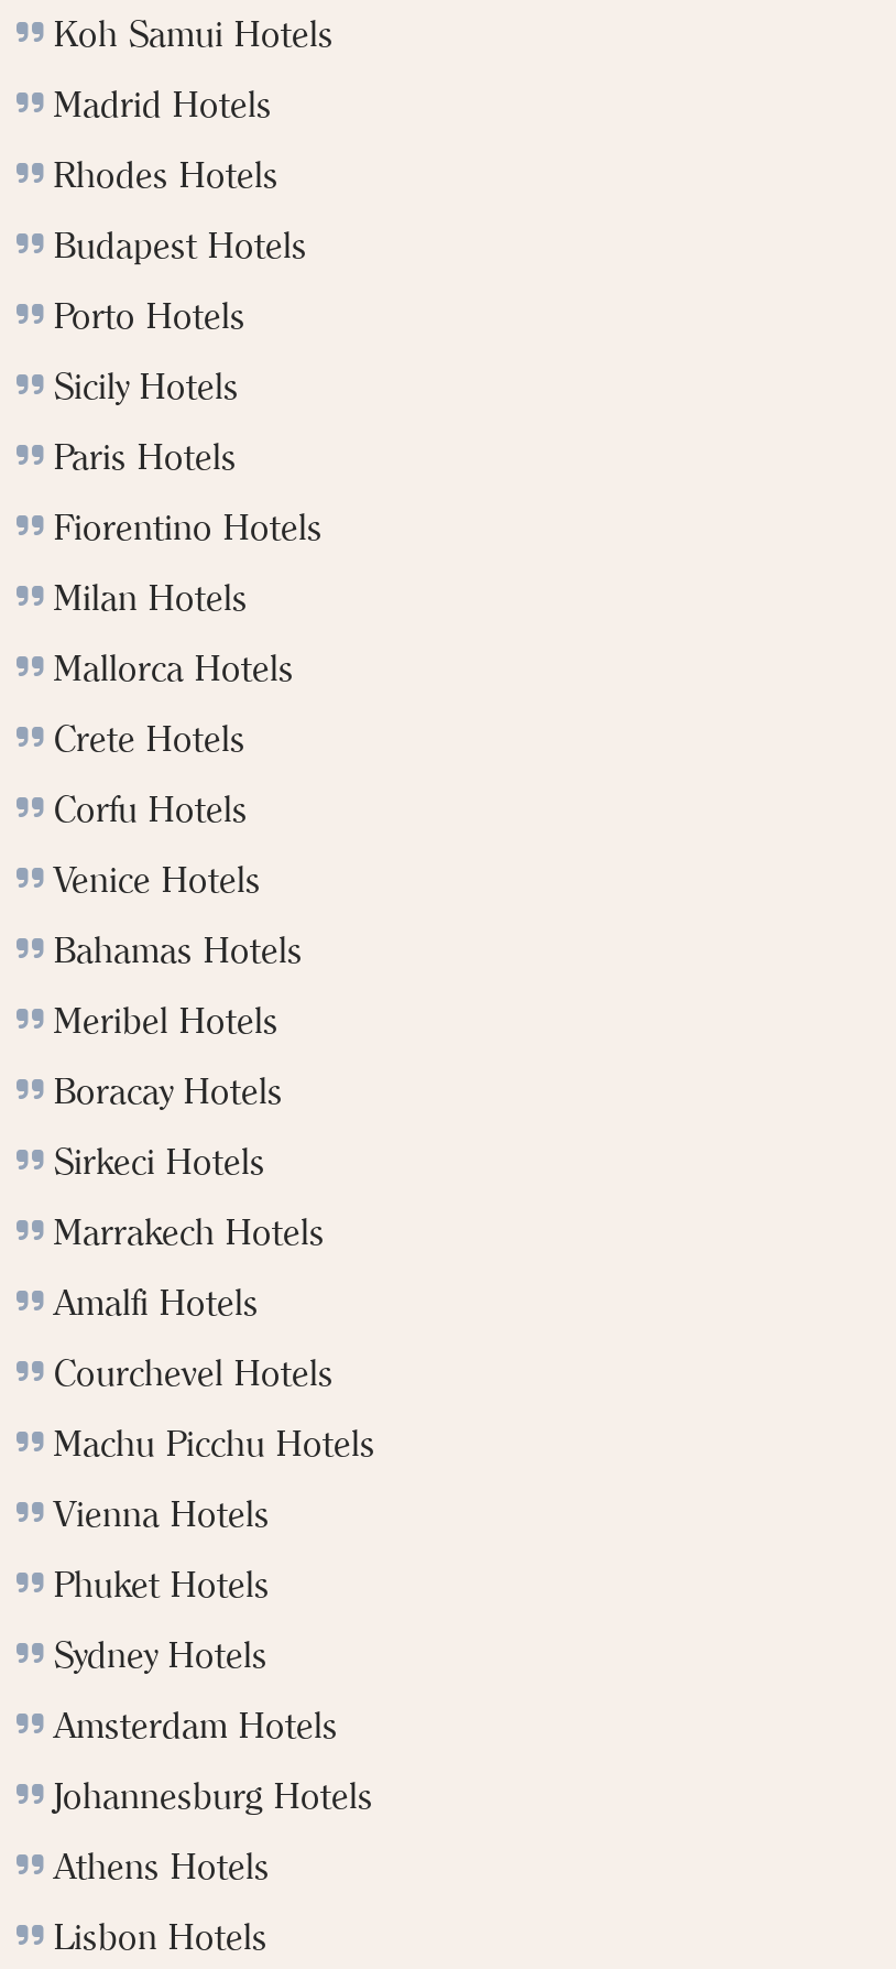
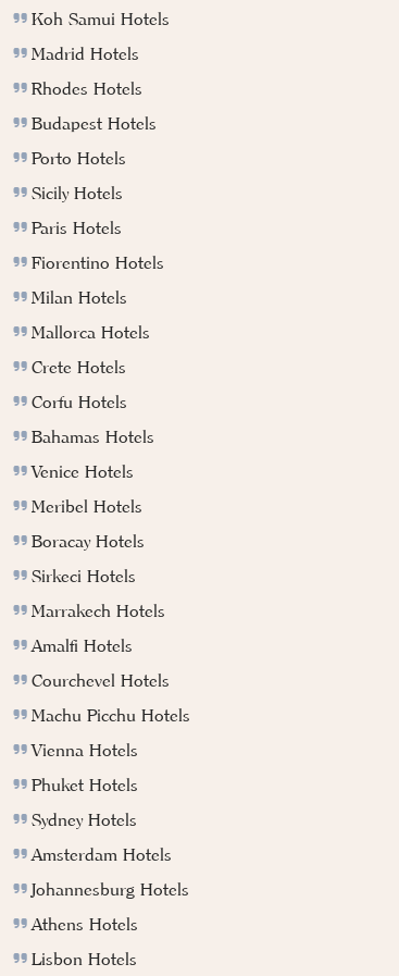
moved down: Venice Hotels

moved up: Bahamas Hotels
